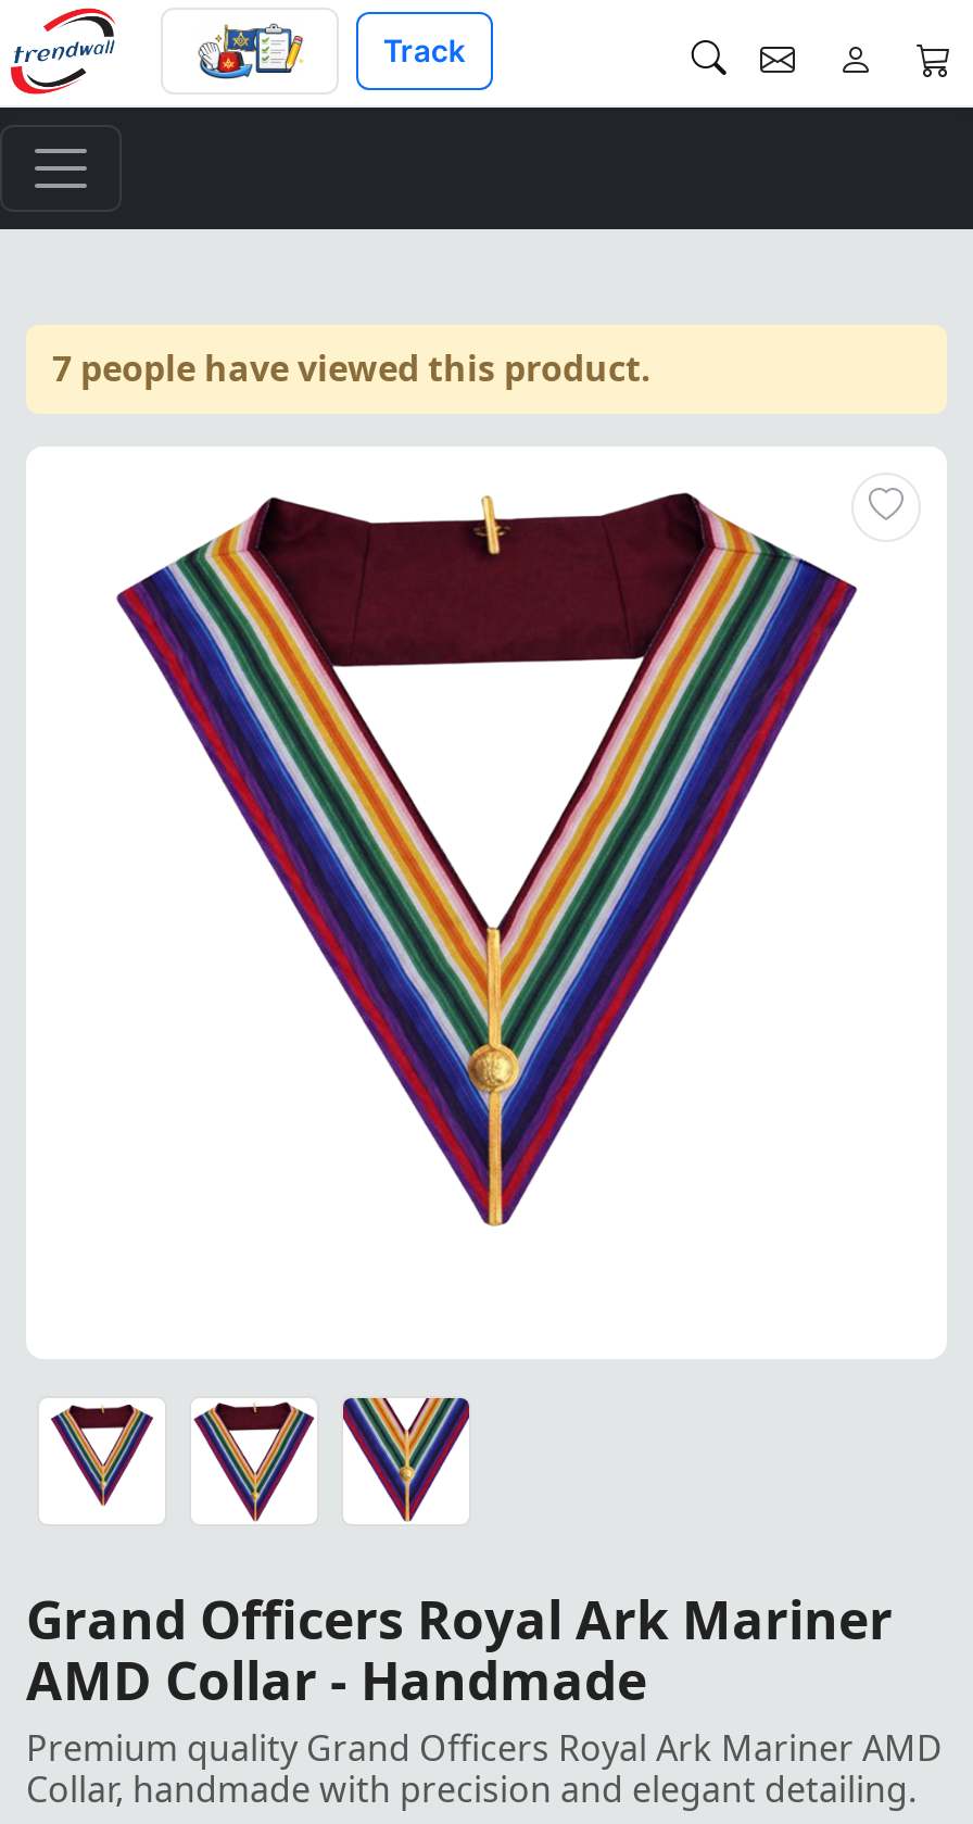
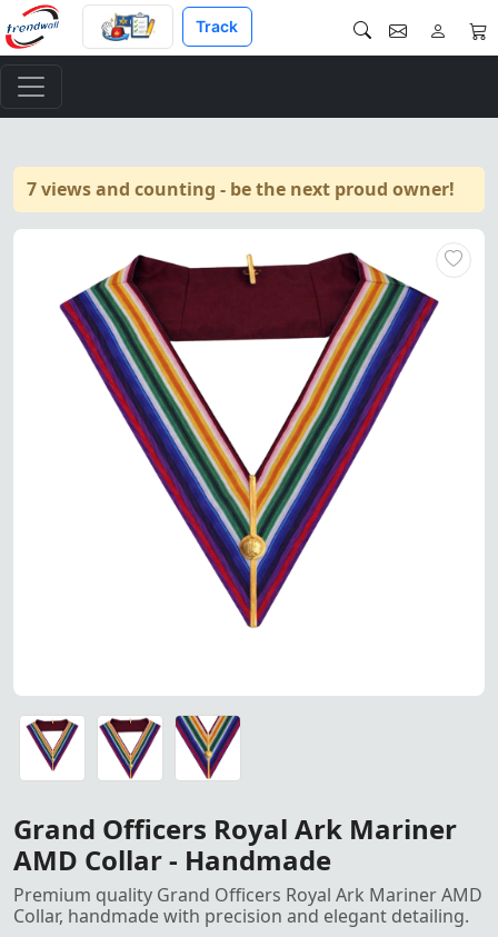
- 7 people have viewed this product.
+ 7 views and counting - be the next proud owner!
